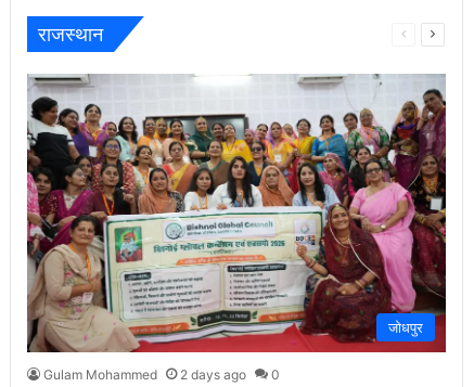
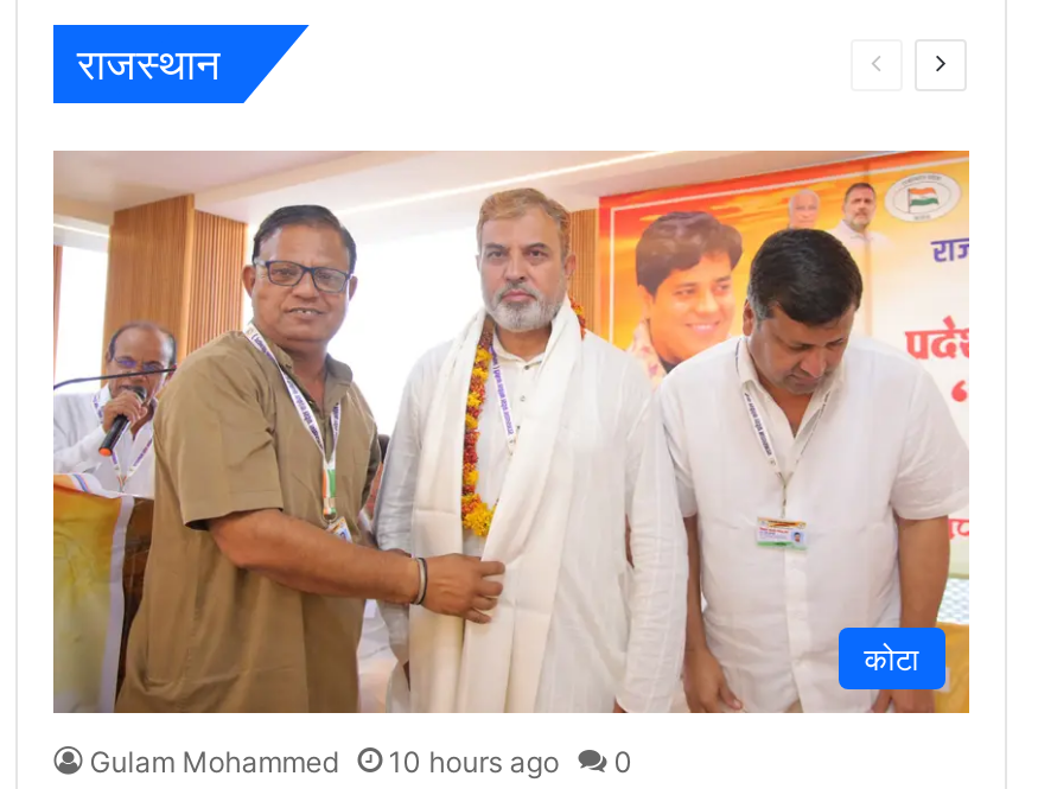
- [image]
- जोधपुर
+ [image]
+ कोटा

- Gulam Mohammed 2 days ago 0
+ Gulam Mohammed 10 hours ago 0
